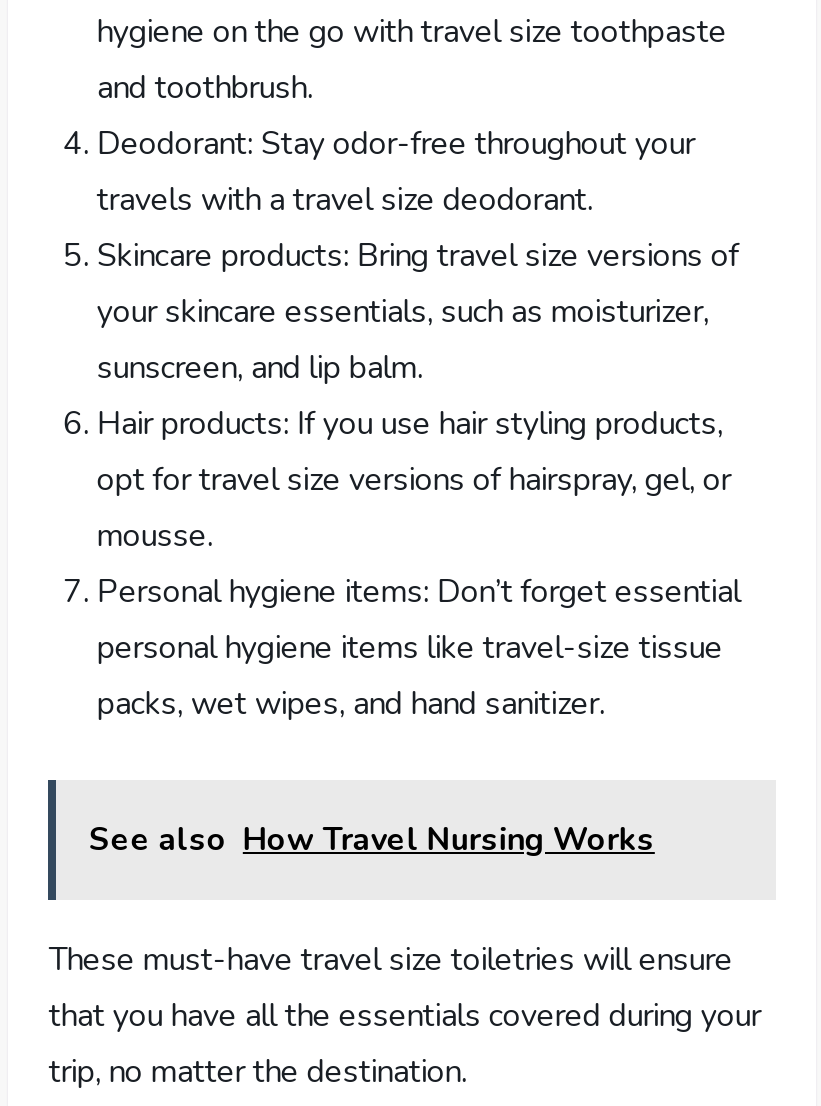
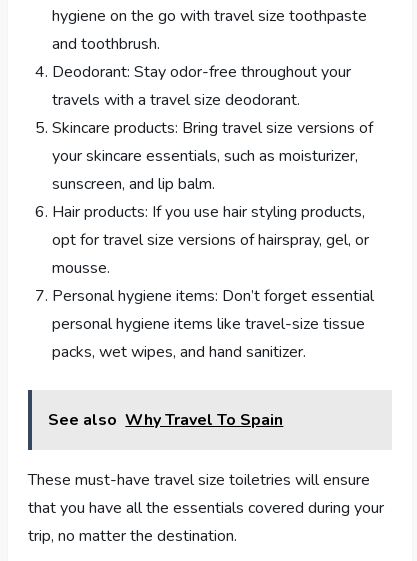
- See also How Travel Nursing Works
+ See also Why Travel To Spain
